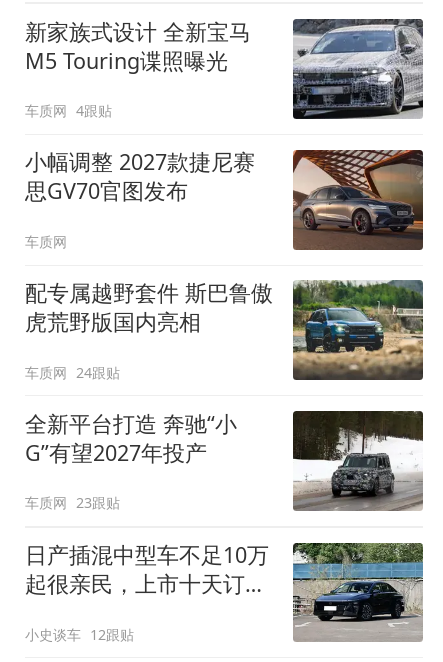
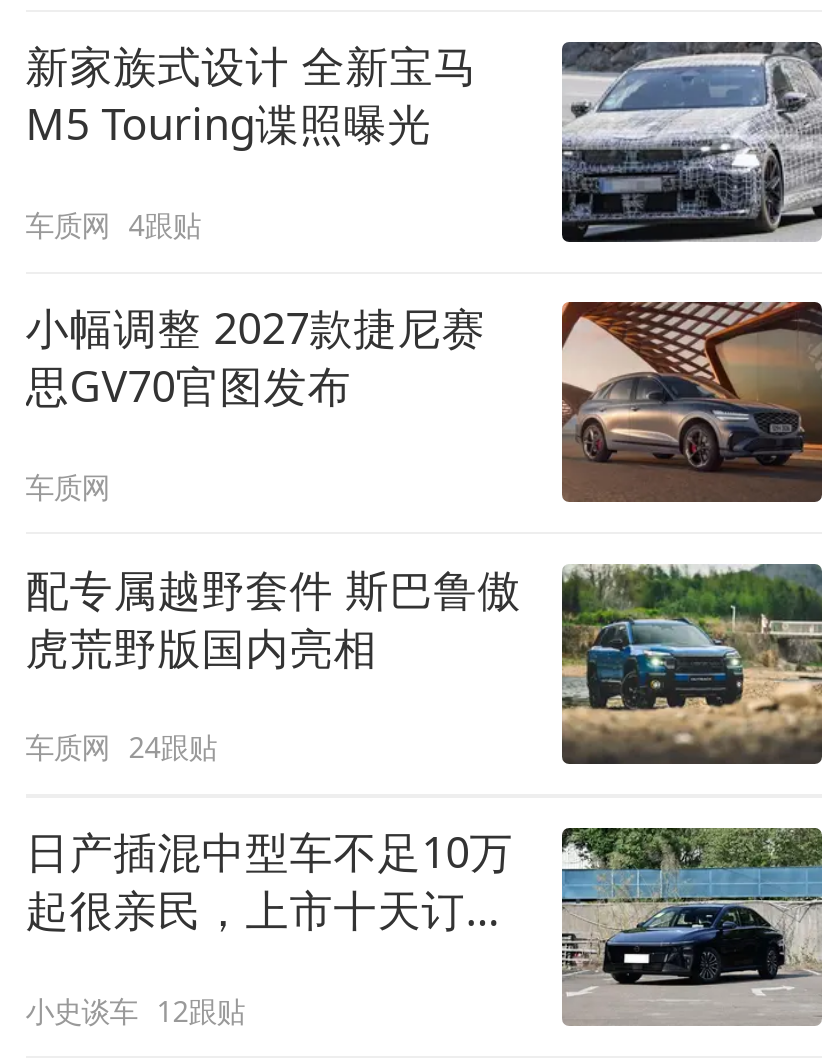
- 全新平台打造 奔驰“小
- G”有望2027年投产
- 车质网 23跟贴

- [image]
